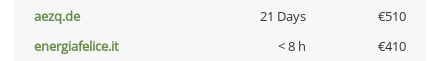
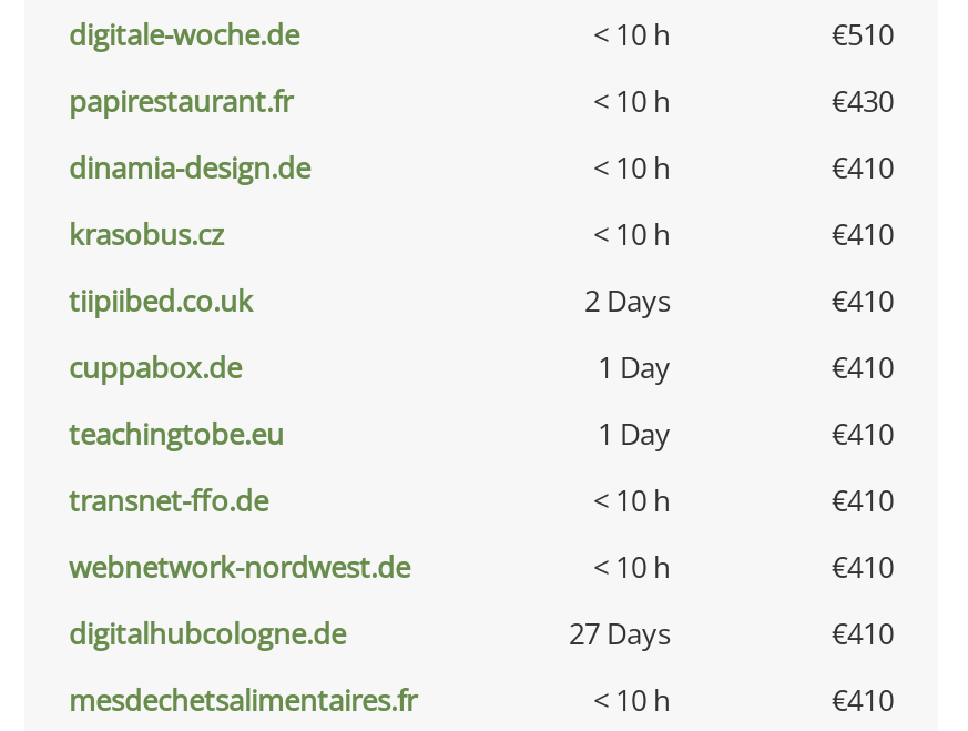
- aezq.de
- 21 Days
+ digitale-woche.de
+ < 10 h

- energiafelice.it
- < 8 h
+ papirestaurant.fr
+ < 10 h
+ €430
+ dinamia-design.de
+ < 10 h
+ €410
+ krasobus.cz
+ < 10 h
+ €410
+ tiipiibed.co.uk
+ 2 Days
+ €410
+ cuppabox.de
+ 1 Day
+ €410
+ teachingtobe.eu
+ 1 Day
+ €410
+ transnet-ffo.de
+ < 10 h
+ €410
+ webnetwork-nordwest.de
+ < 10 h
+ €410
+ digitalhubcologne.de
+ 27 Days
+ €410
+ mesdechetsalimentaires.fr
+ < 10 h
